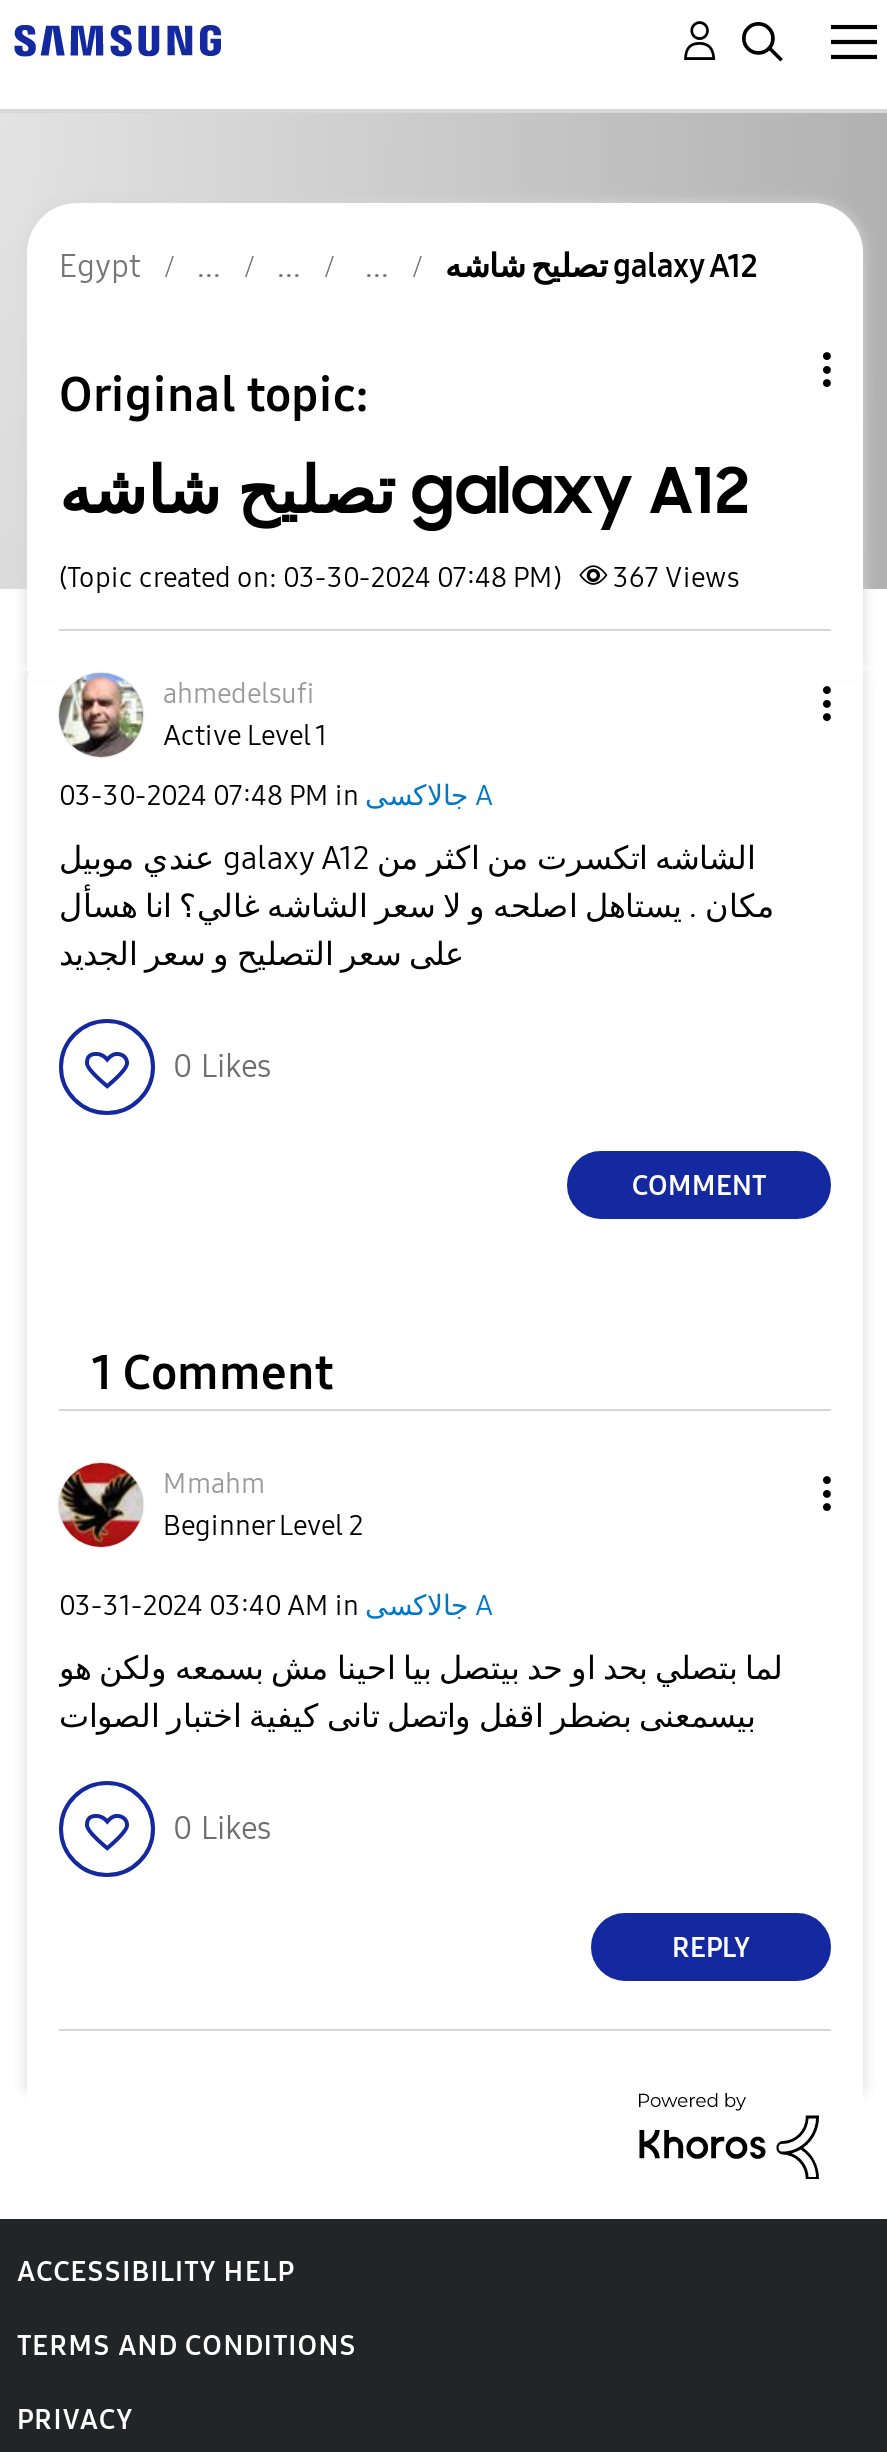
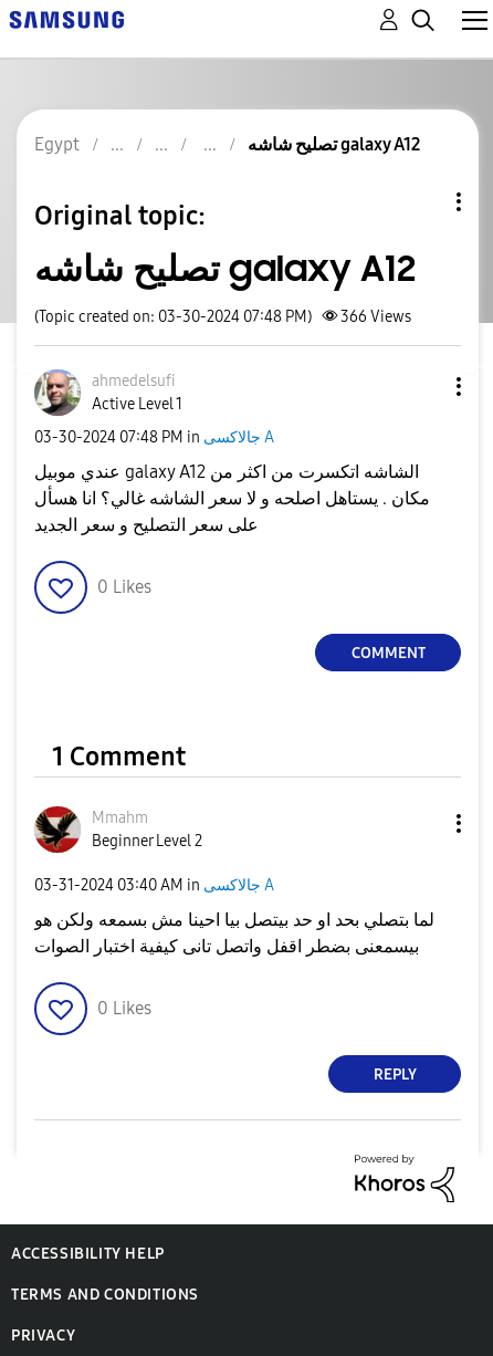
- (Topic created on: 03-30-2024 07:48 PM) 367 Views
+ (Topic created on: 03-30-2024 07:48 PM) 366 Views
